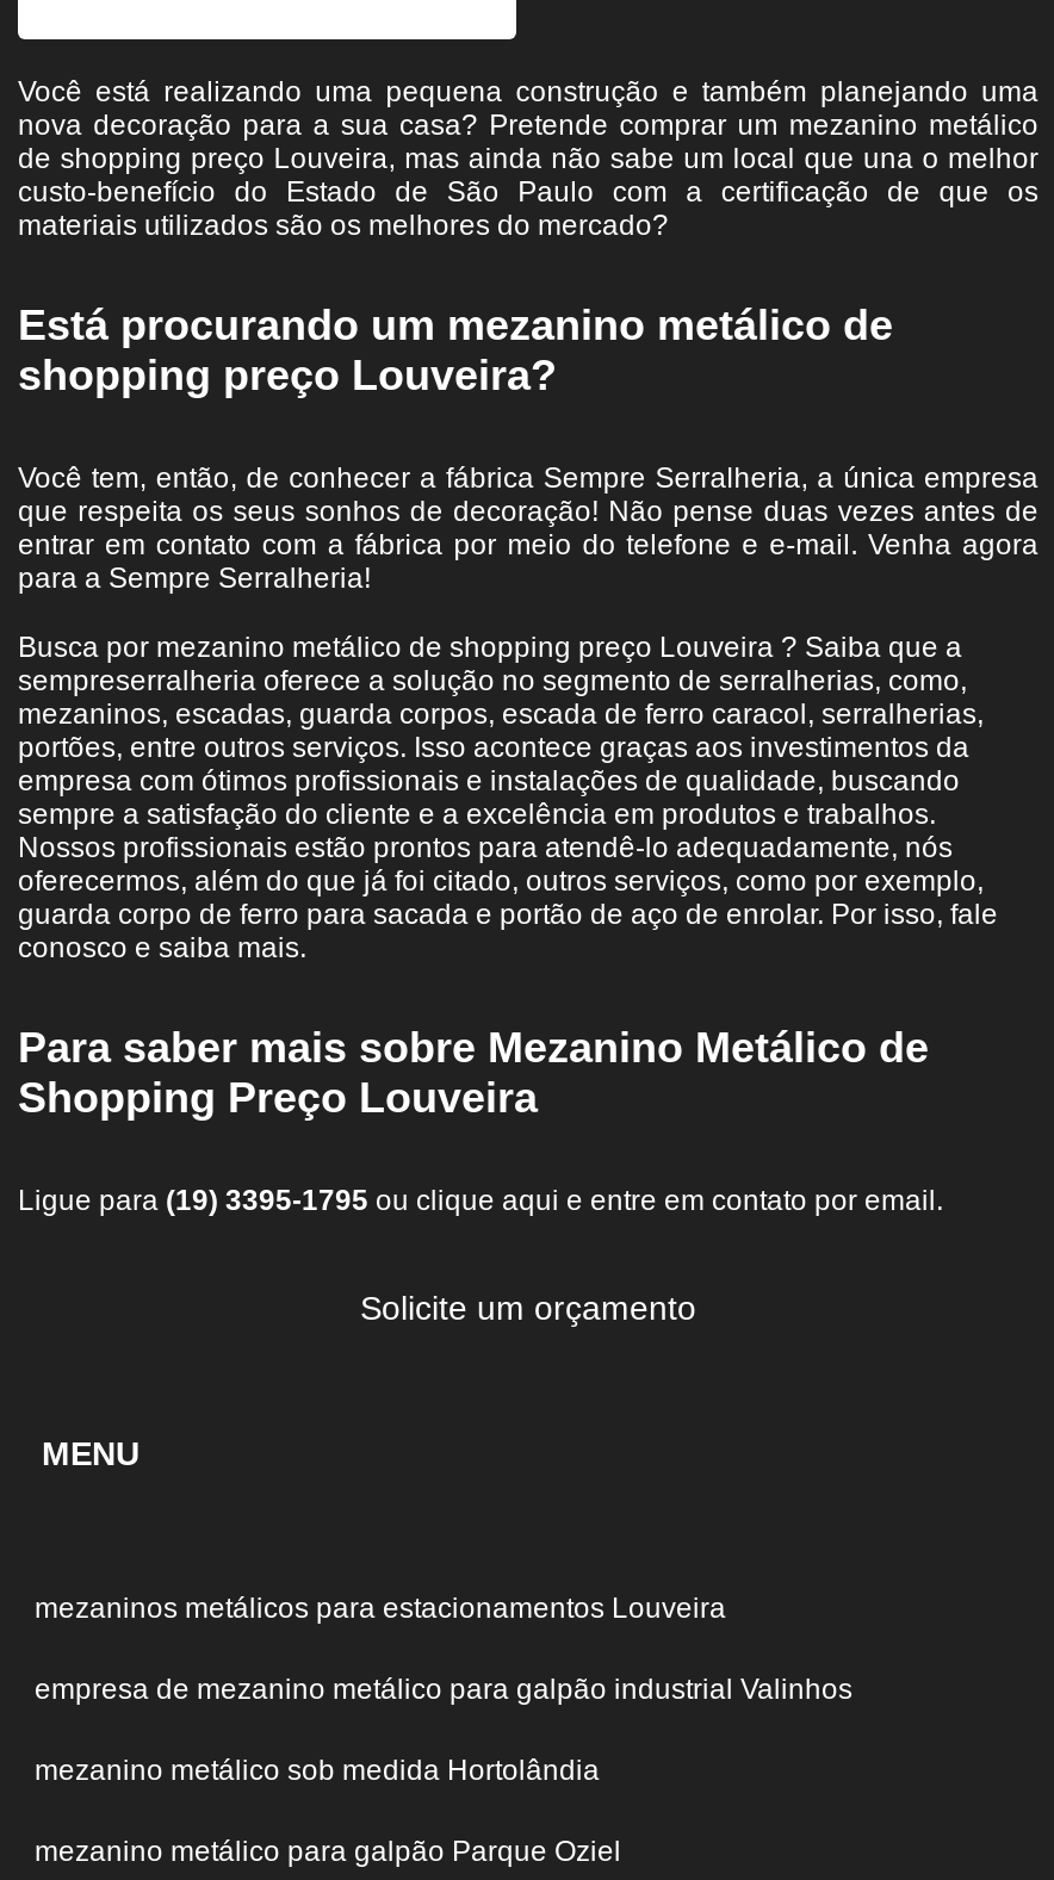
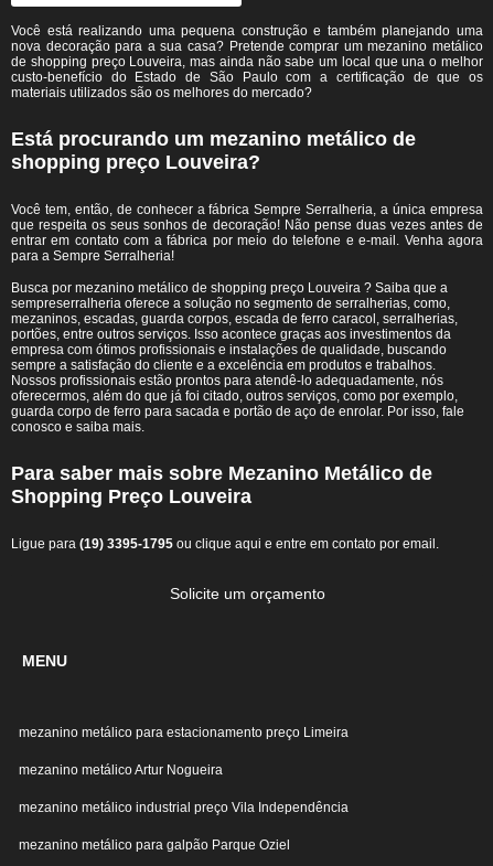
- mezaninos metálicos para estacionamentos Louveira
+ mezanino metálico para estacionamento preço Limeira

- empresa de mezanino metálico para galpão industrial Valinhos
+ mezanino metálico Artur Nogueira

- mezanino metálico sob medida Hortolândia
+ mezanino metálico industrial preço Vila Independência
